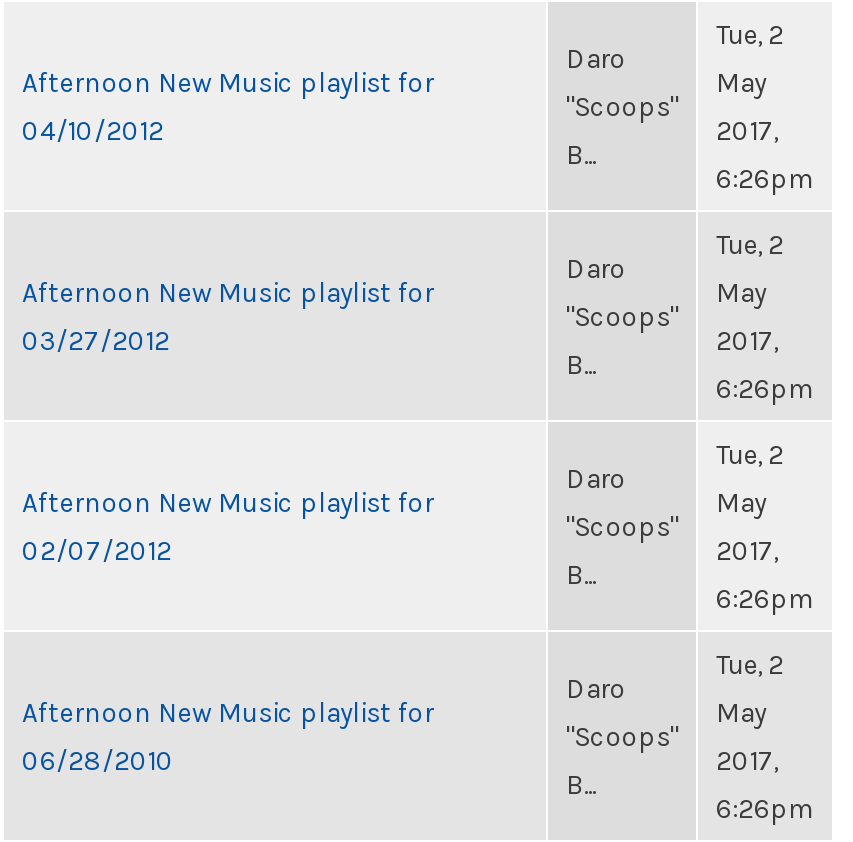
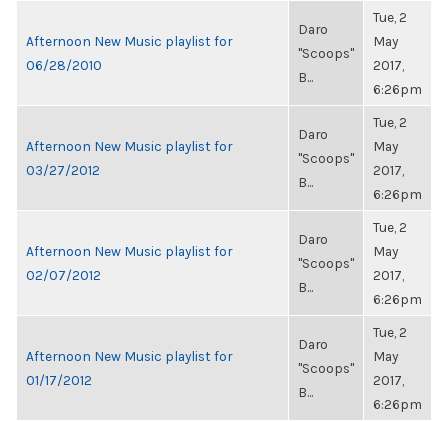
- 04/10/2012
+ 06/28/2010

- 06/28/2010
+ 01/17/2012
